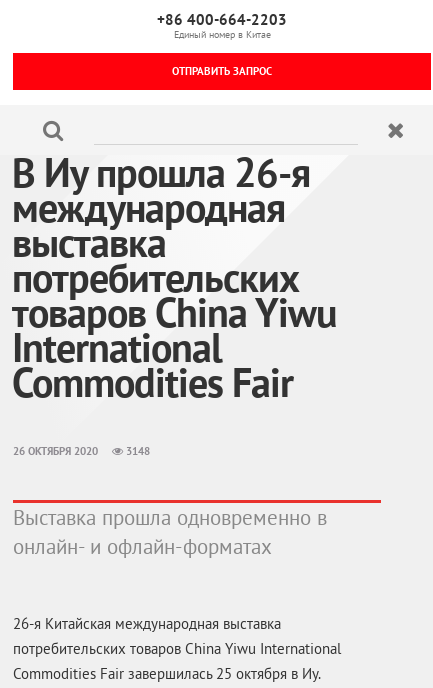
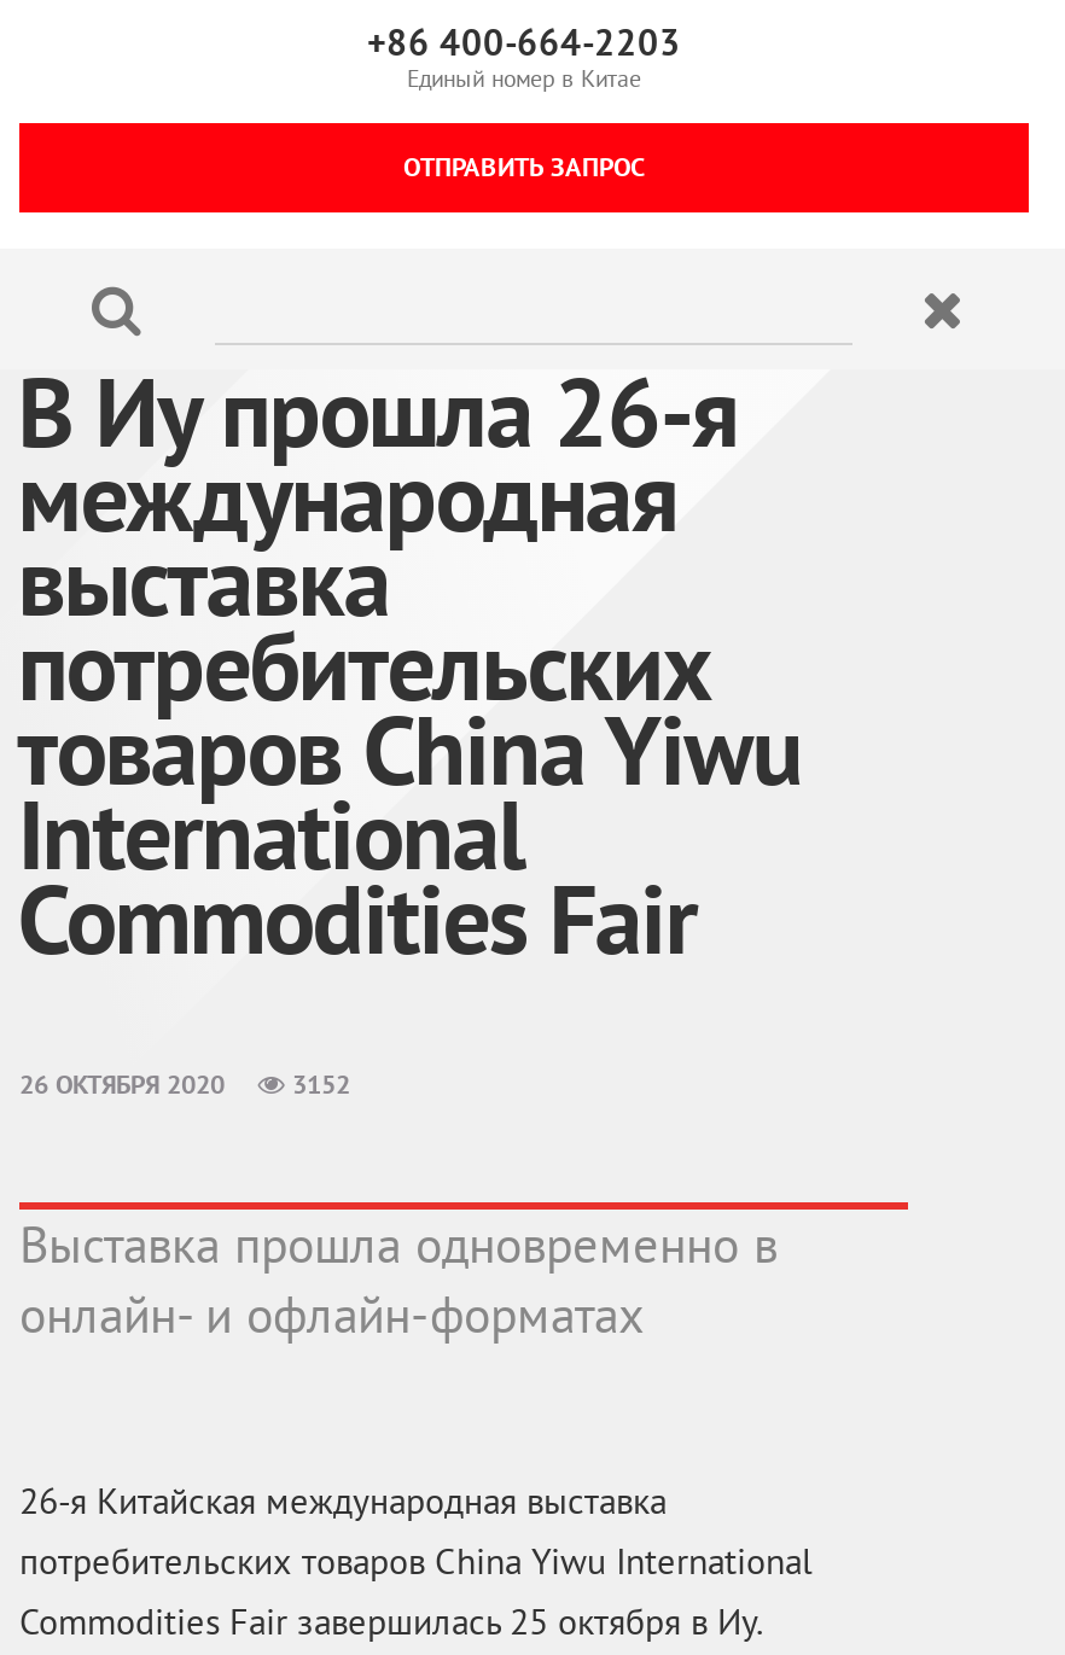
- 26 ОКТЯБРЯ 2020 3148
+ 26 ОКТЯБРЯ 2020 3152
